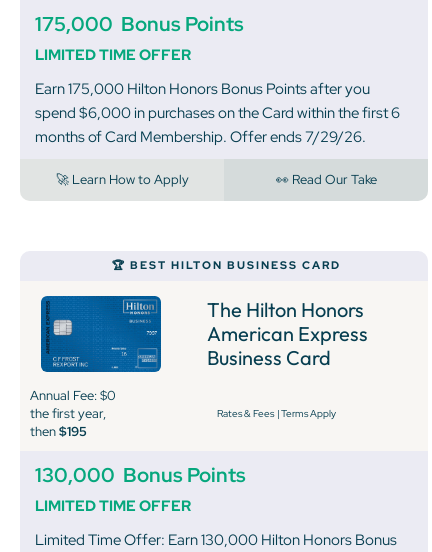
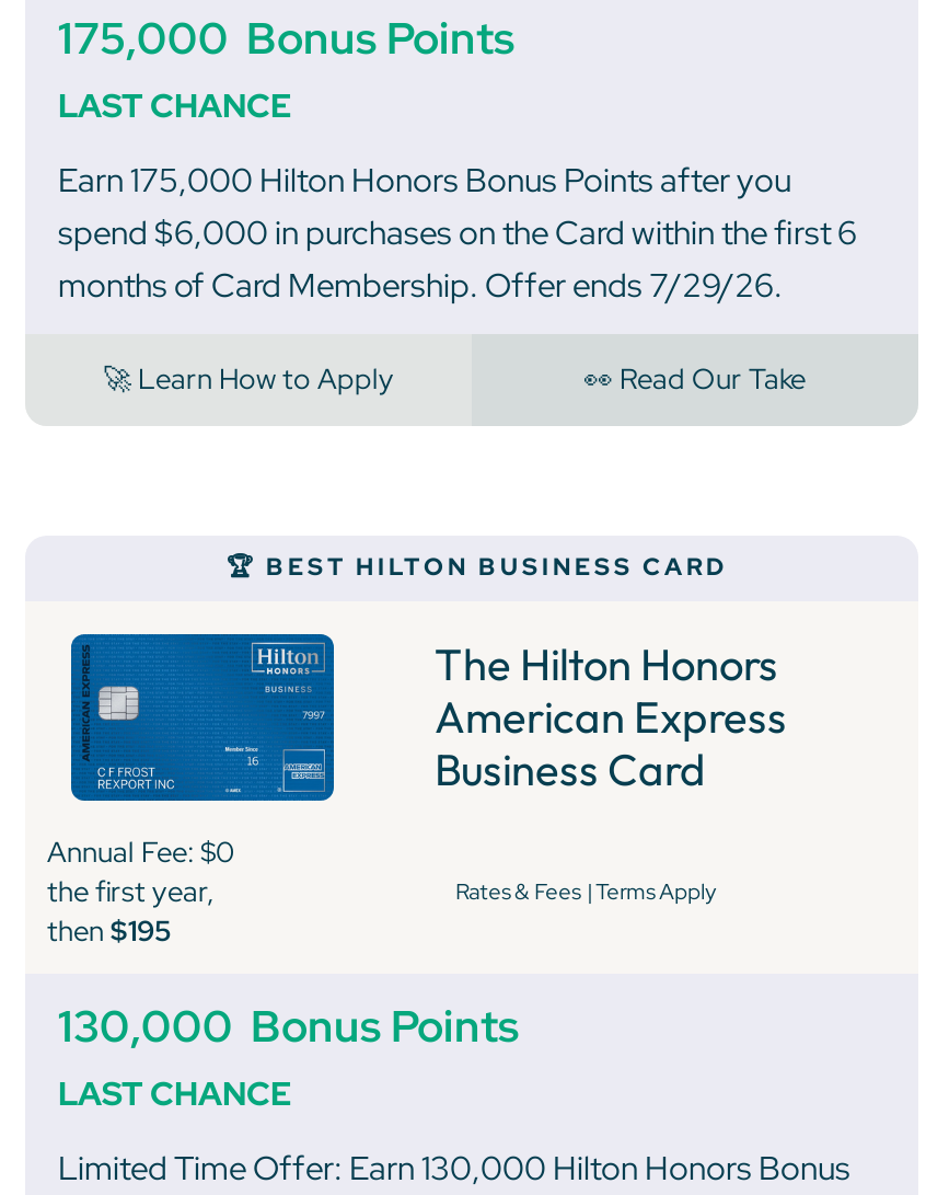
- LIMITED TIME OFFER
+ LAST CHANCE

- LIMITED TIME OFFER
+ LAST CHANCE
